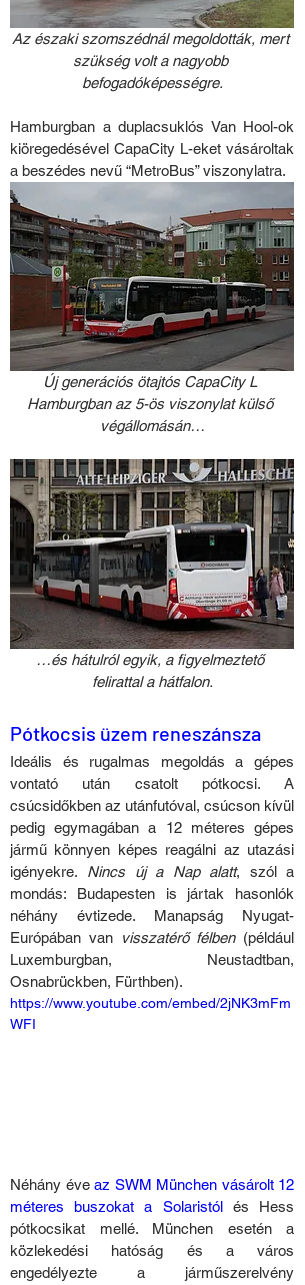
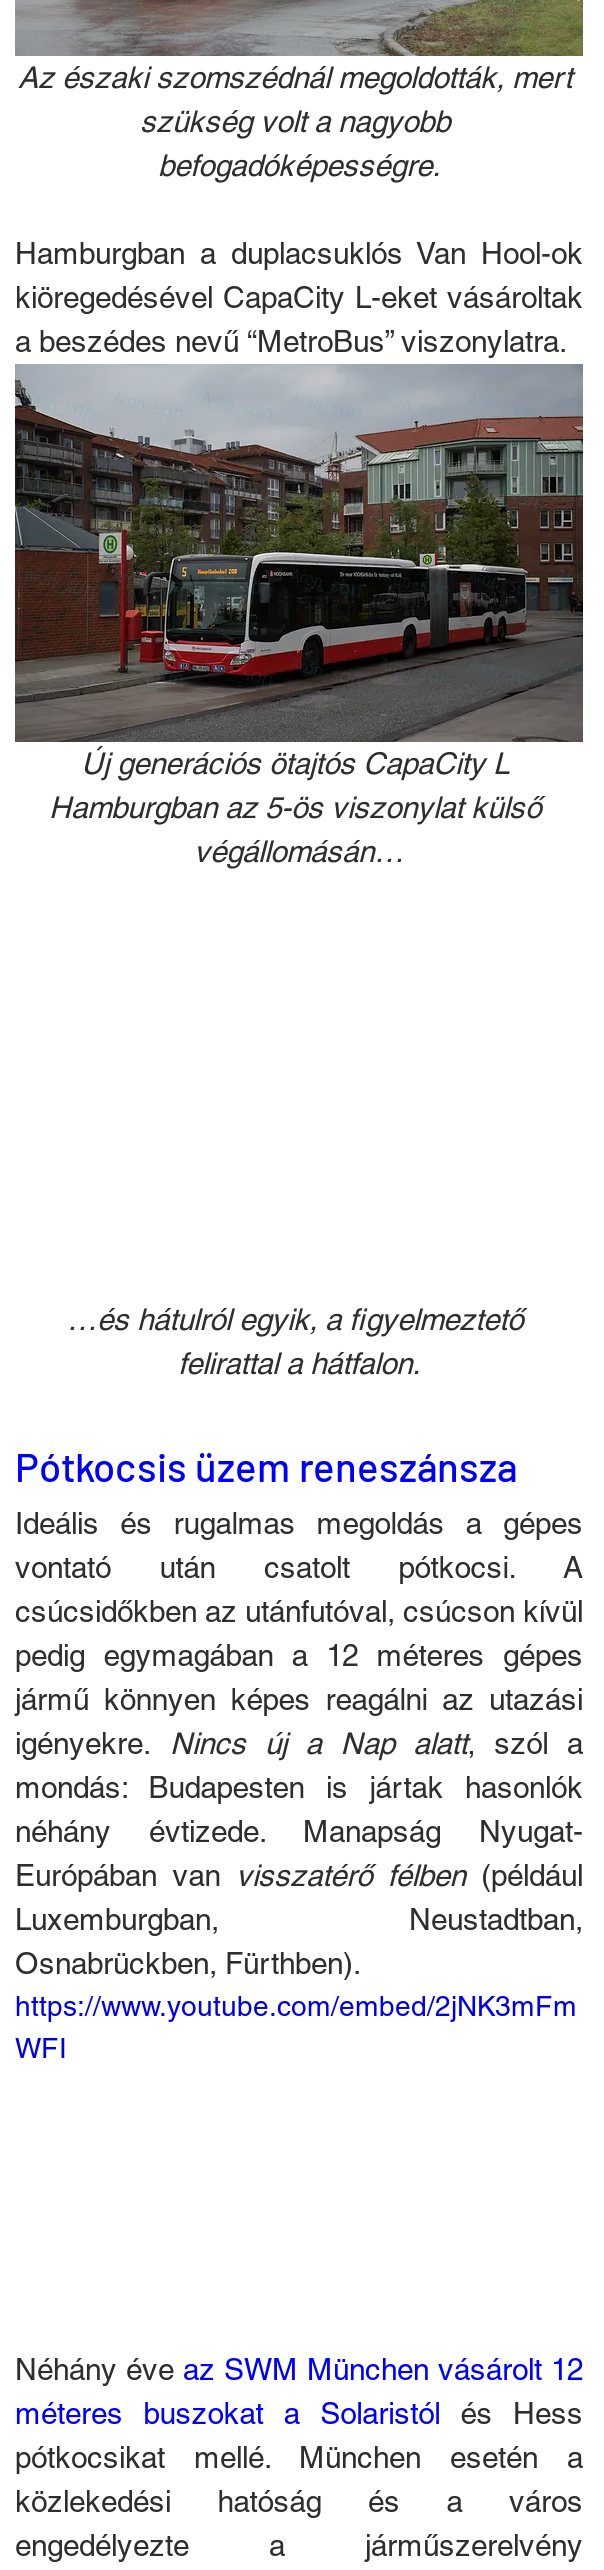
- [image]
